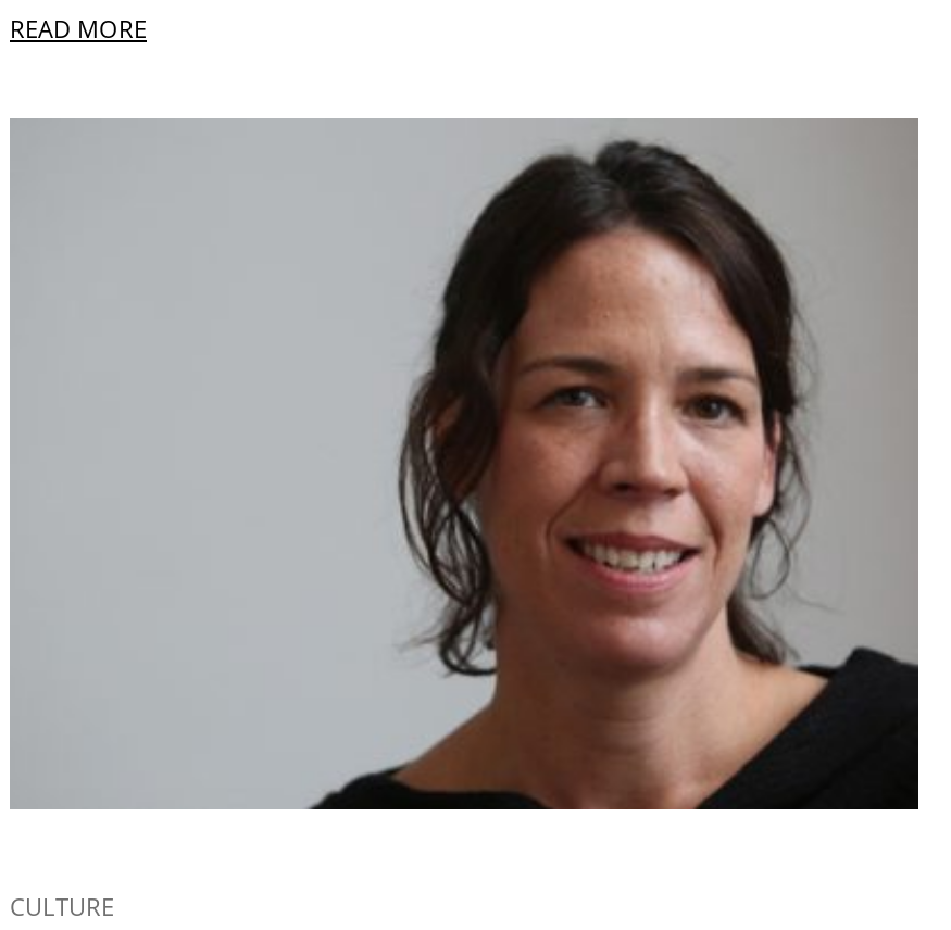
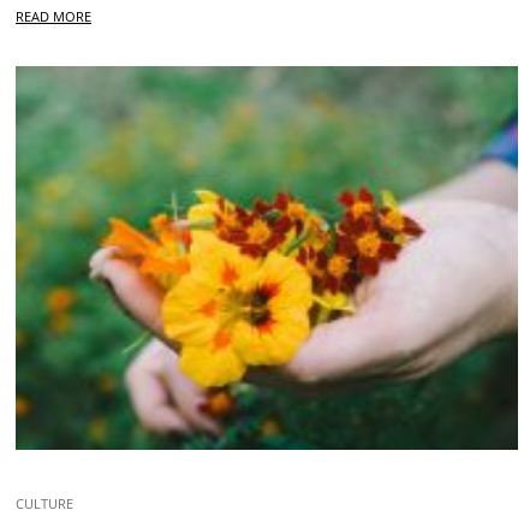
- [image]
+ [image]
